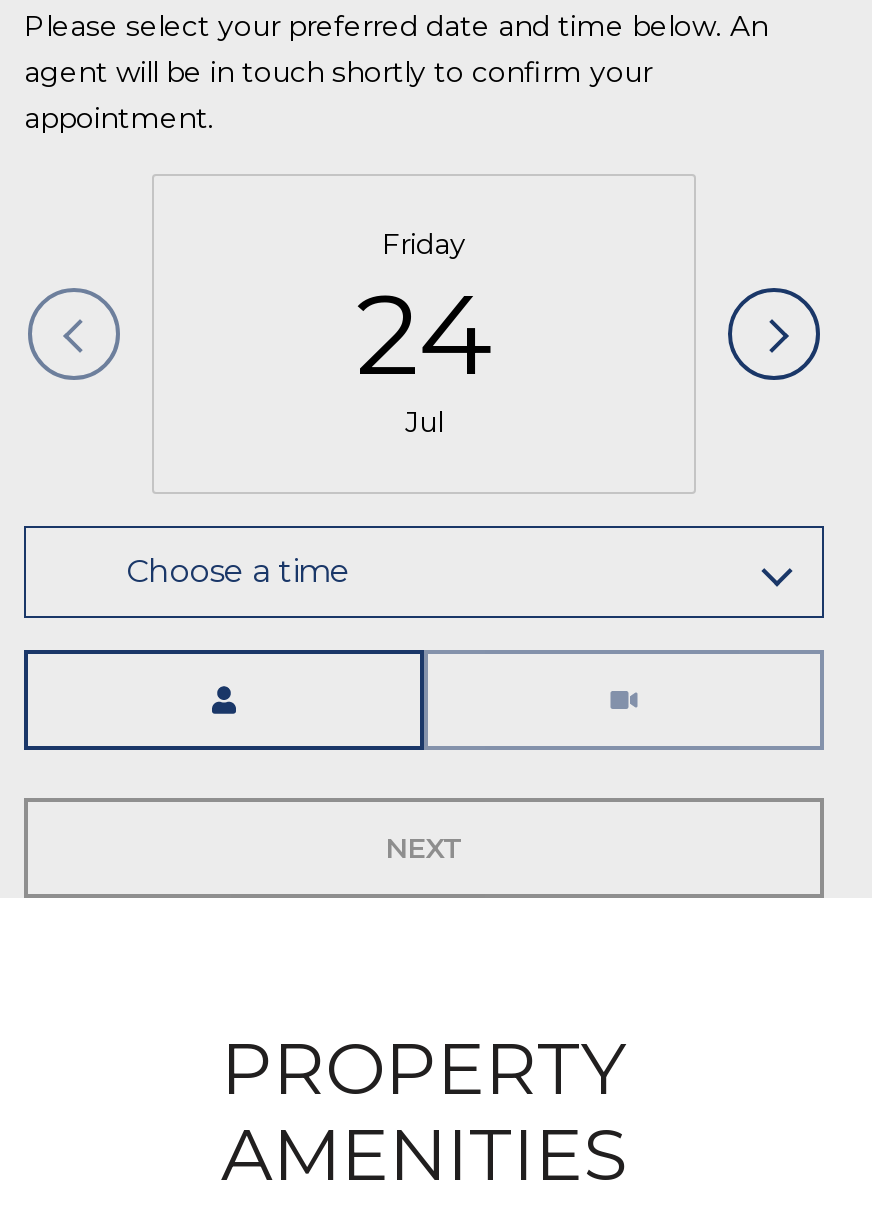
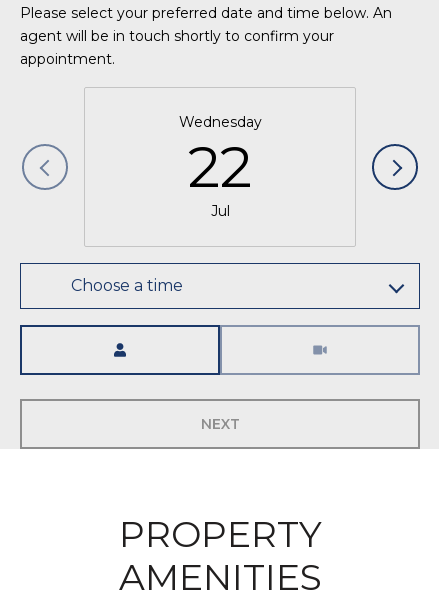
- Friday
- 24
+ Wednesday
+ 22
